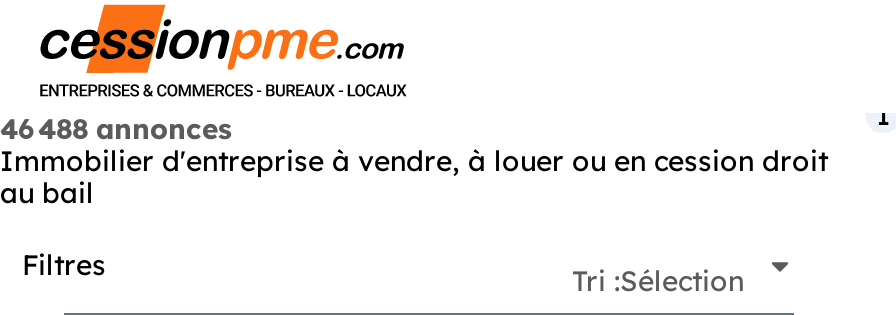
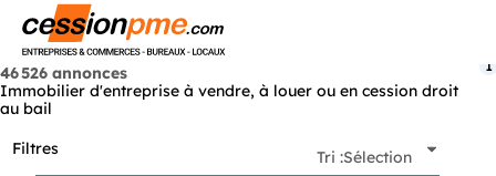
- 46 488 annonces
+ 46 526 annonces
